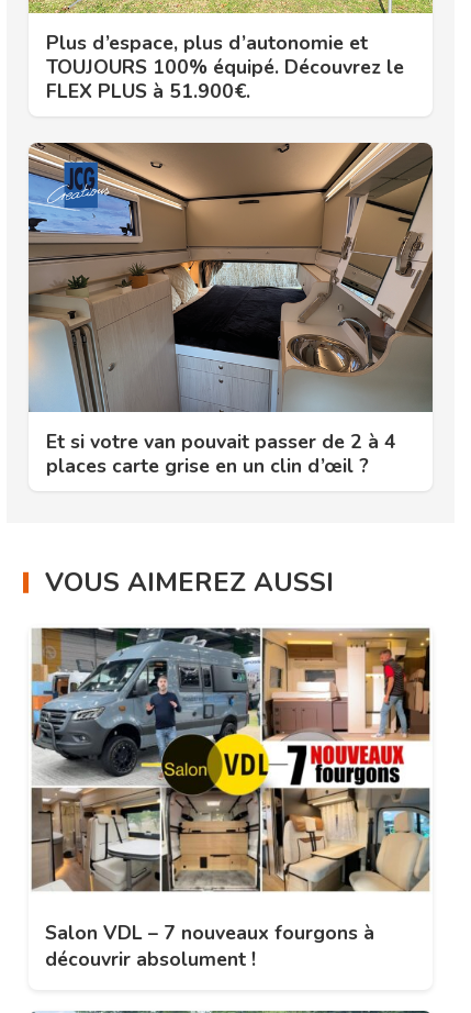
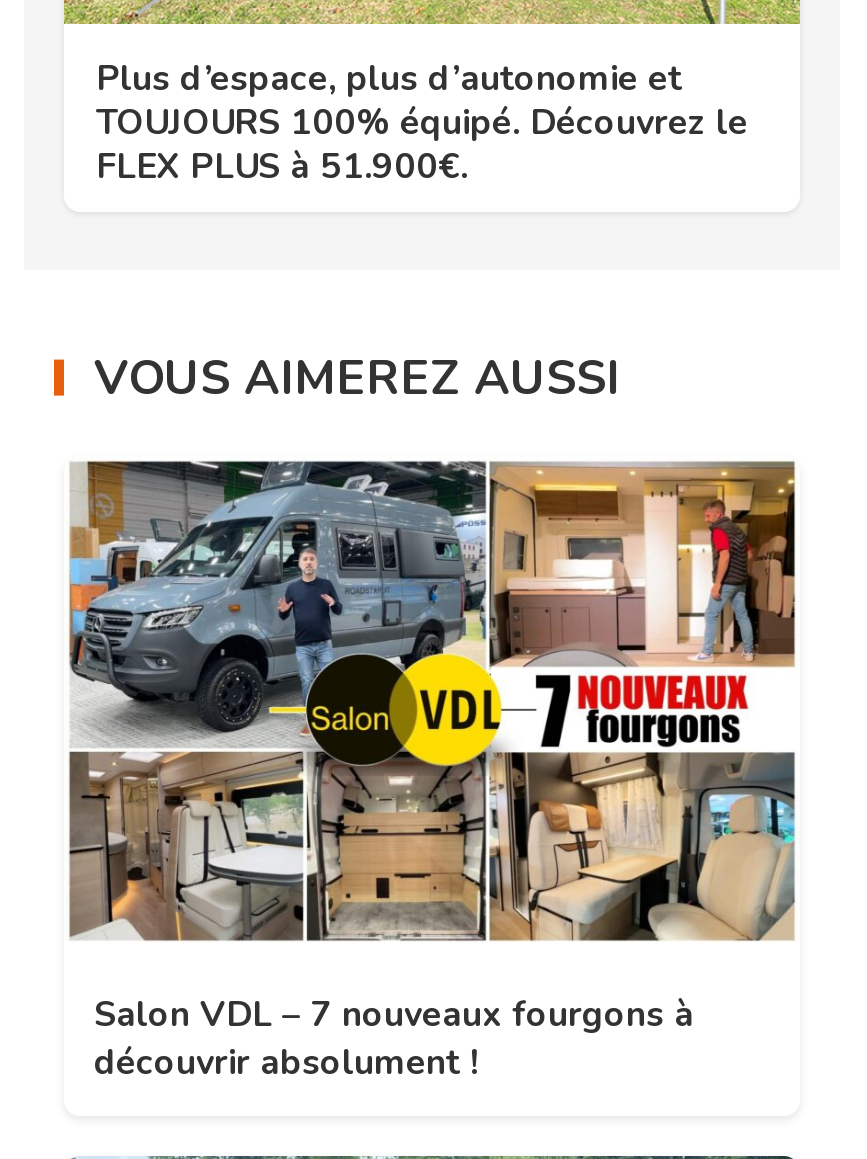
- [image]
- Et si votre van pouvait passer de 2 à 4
- places carte grise en un clin d’œil ?
